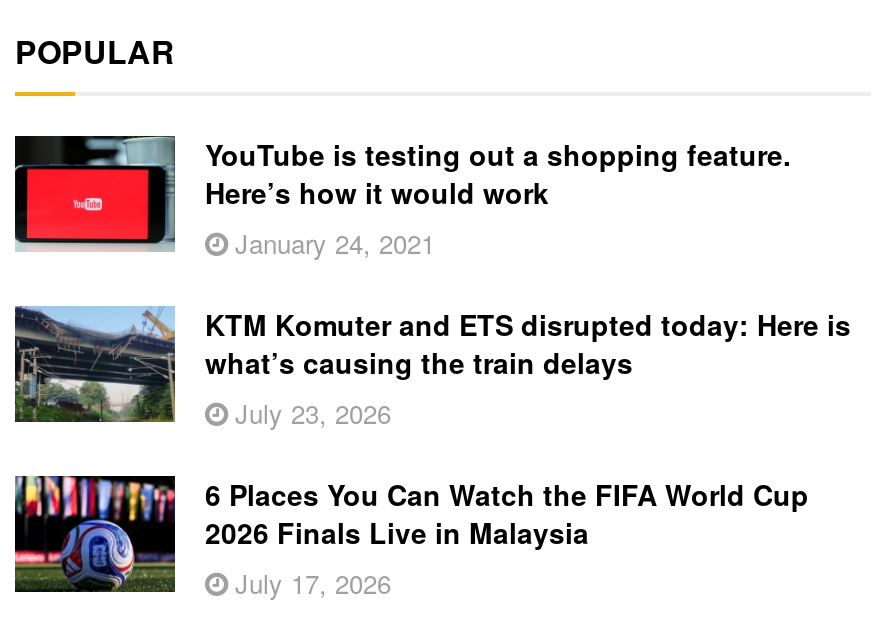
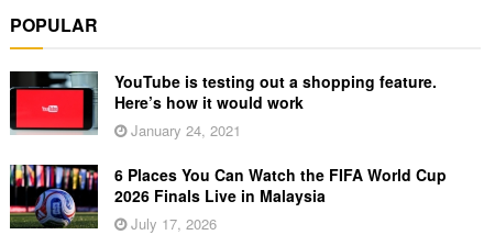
- [image]
- KTM Komuter and ETS disrupted today: Here is
- what’s causing the train delays
- July 23, 2026
